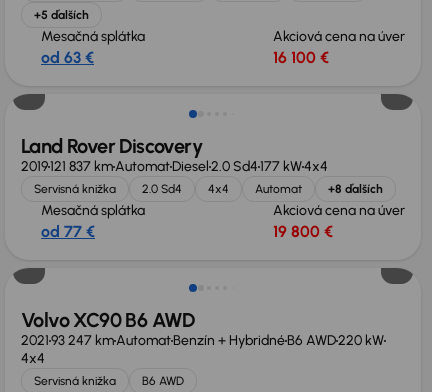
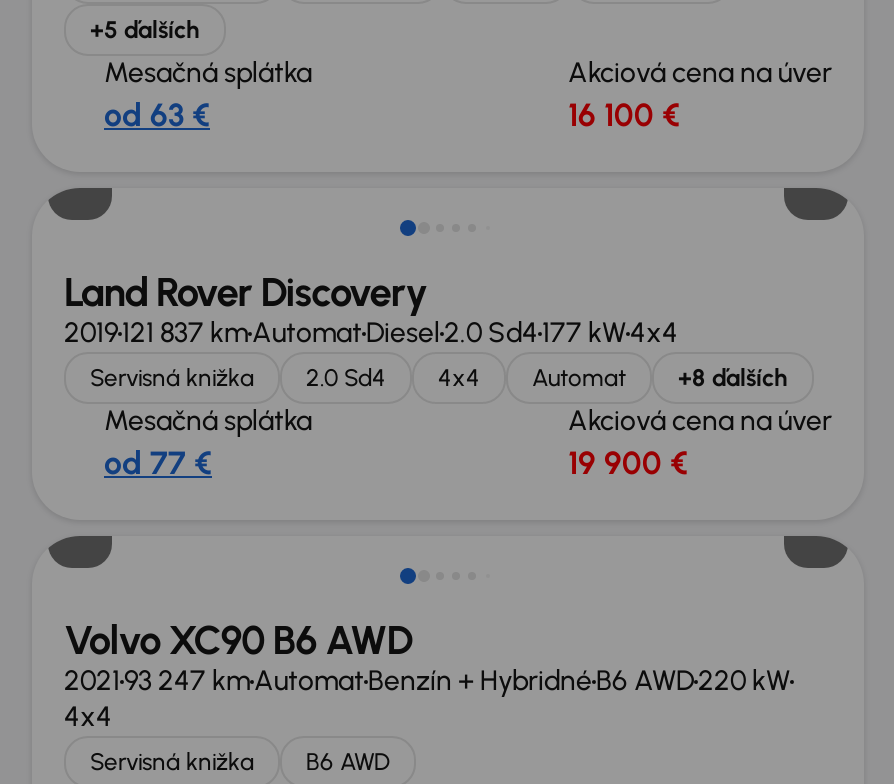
- 19 800 €
+ 19 900 €
